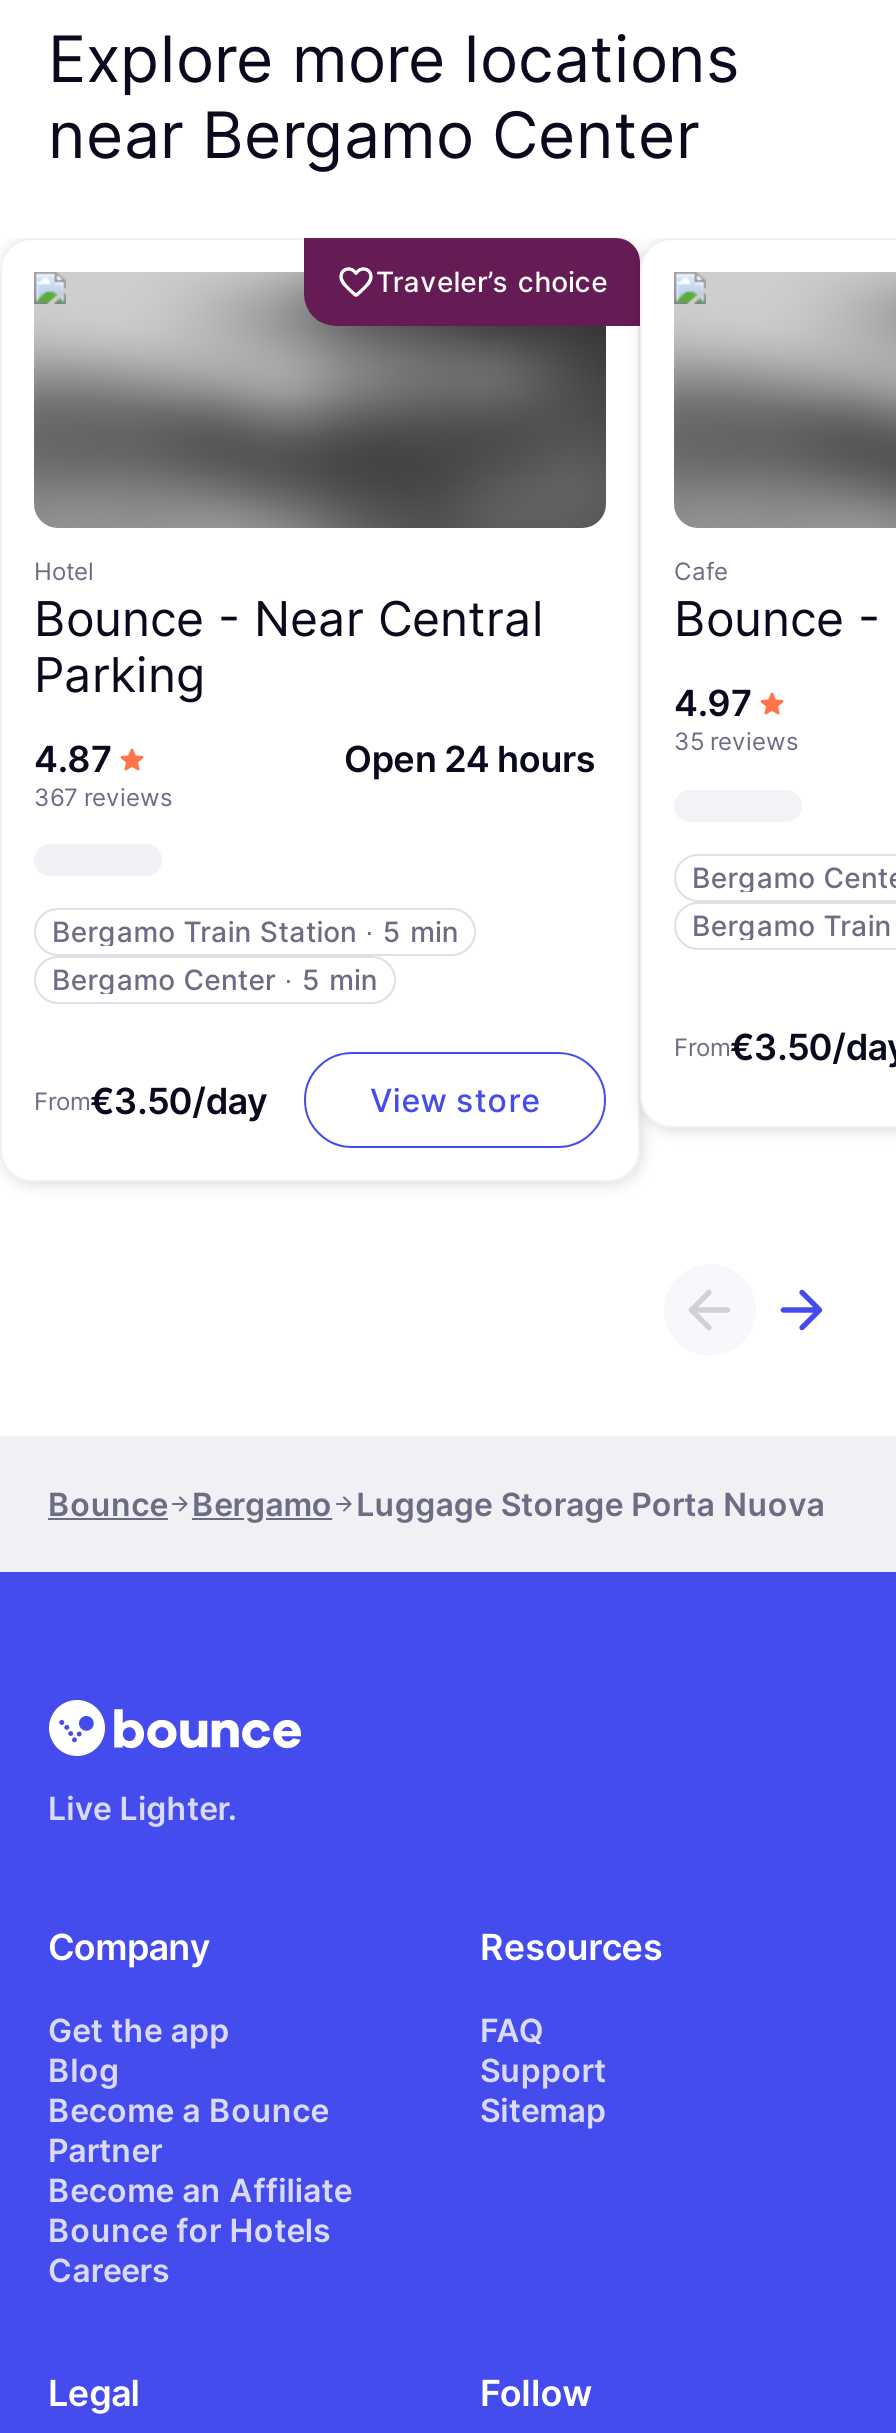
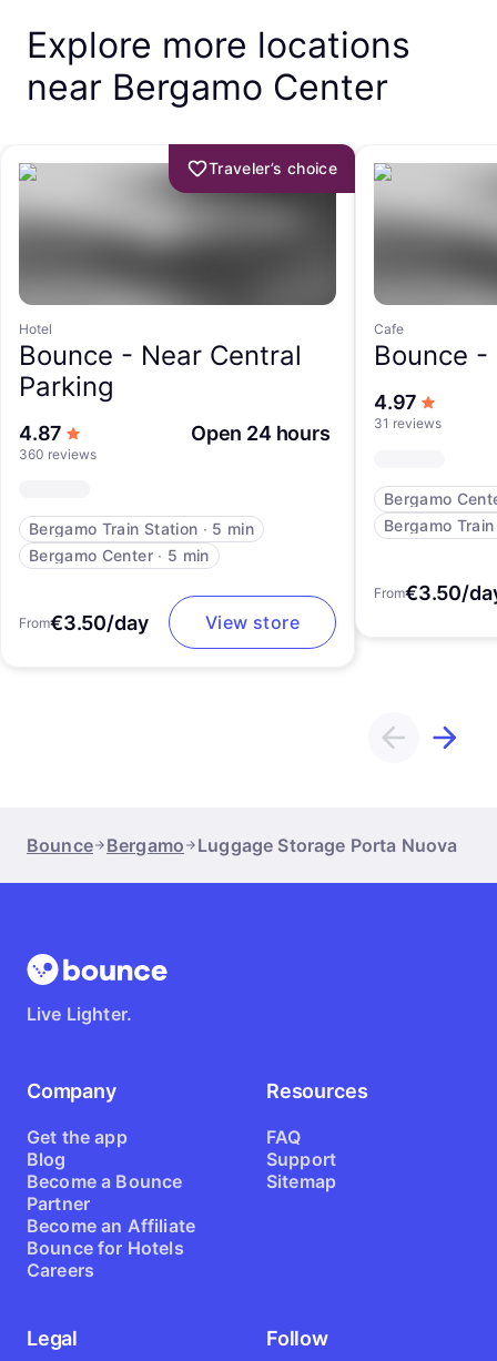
- 35 reviews
+ 31 reviews

- 367 reviews
+ 360 reviews
